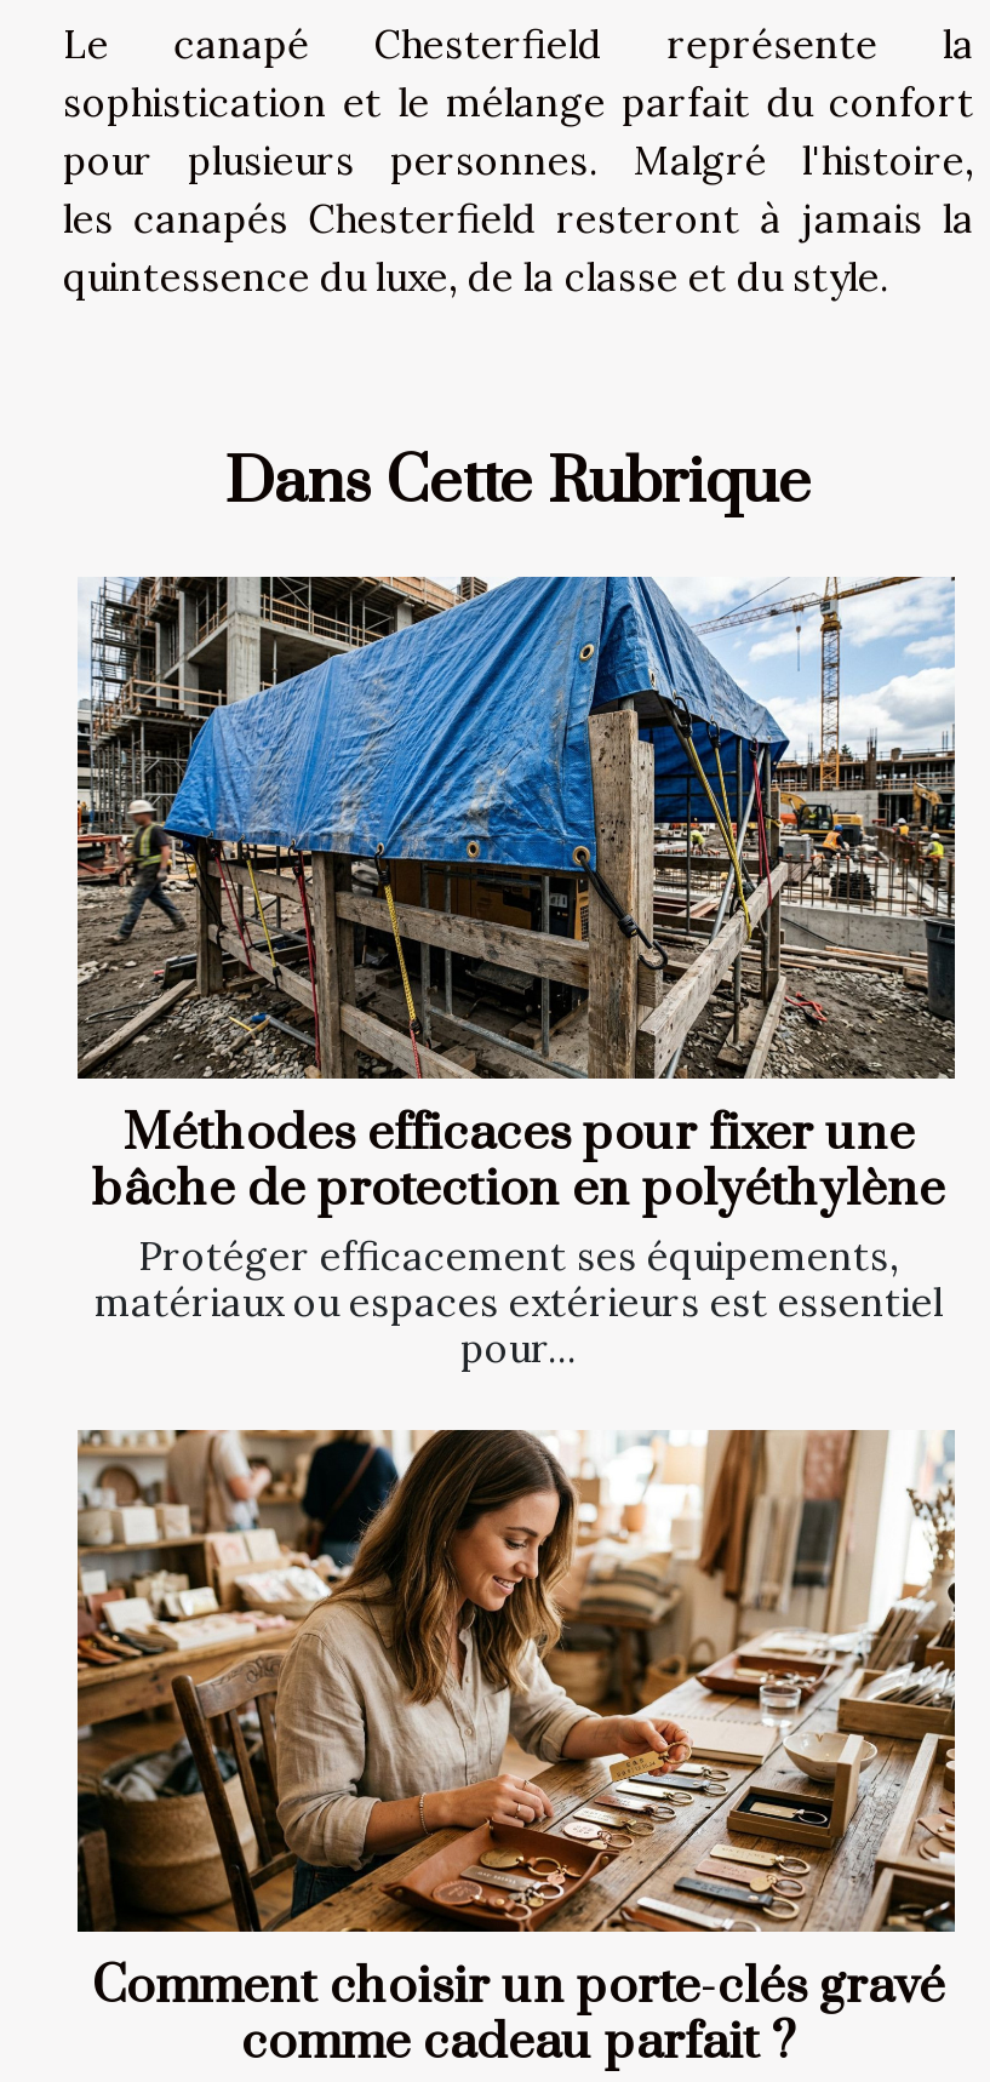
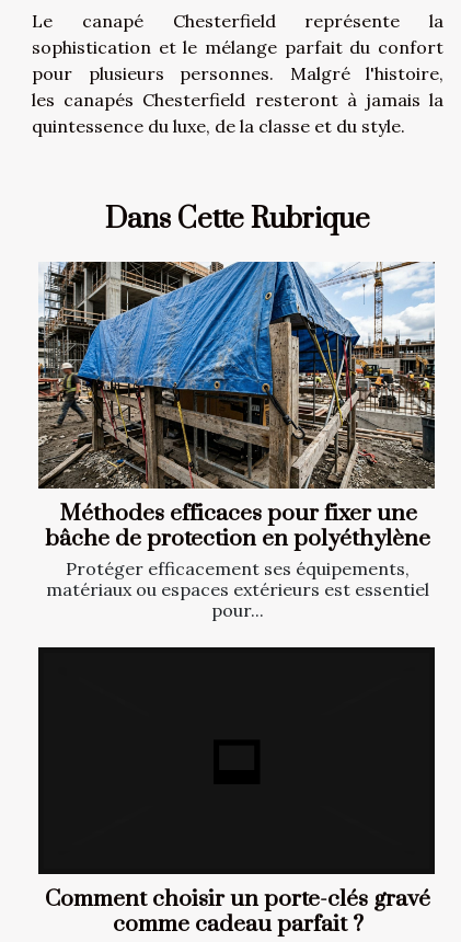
- [image]
